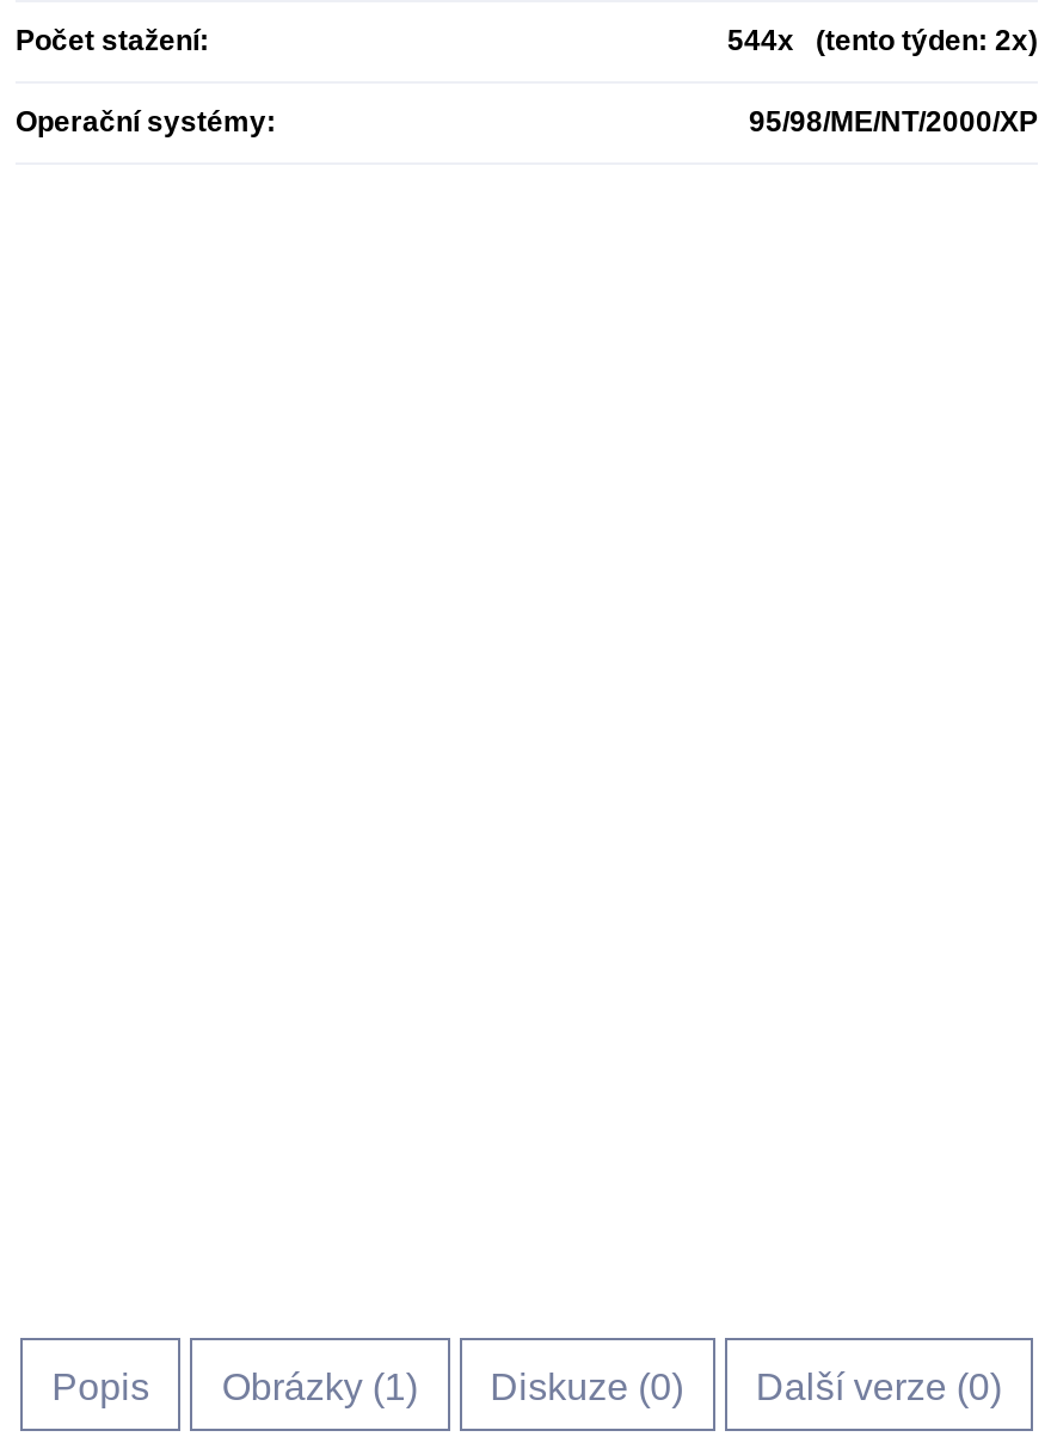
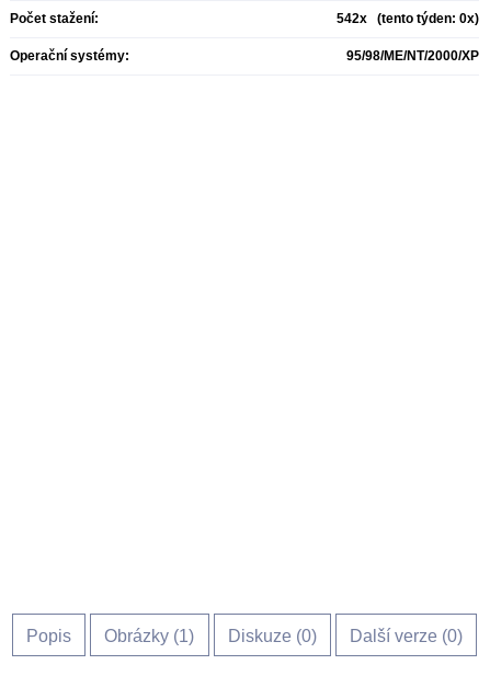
- 544x (tento týden: 2x)
+ 542x (tento týden: 0x)
